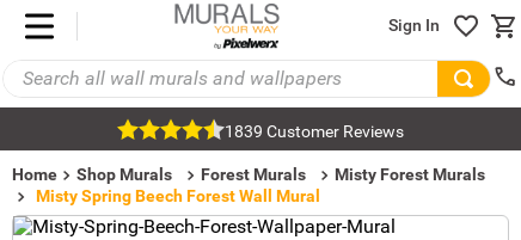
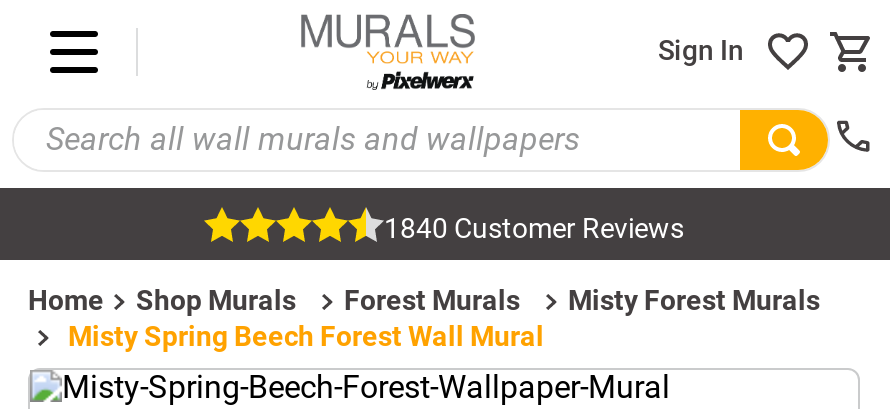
- 1839 Customer Reviews
+ 1840 Customer Reviews
